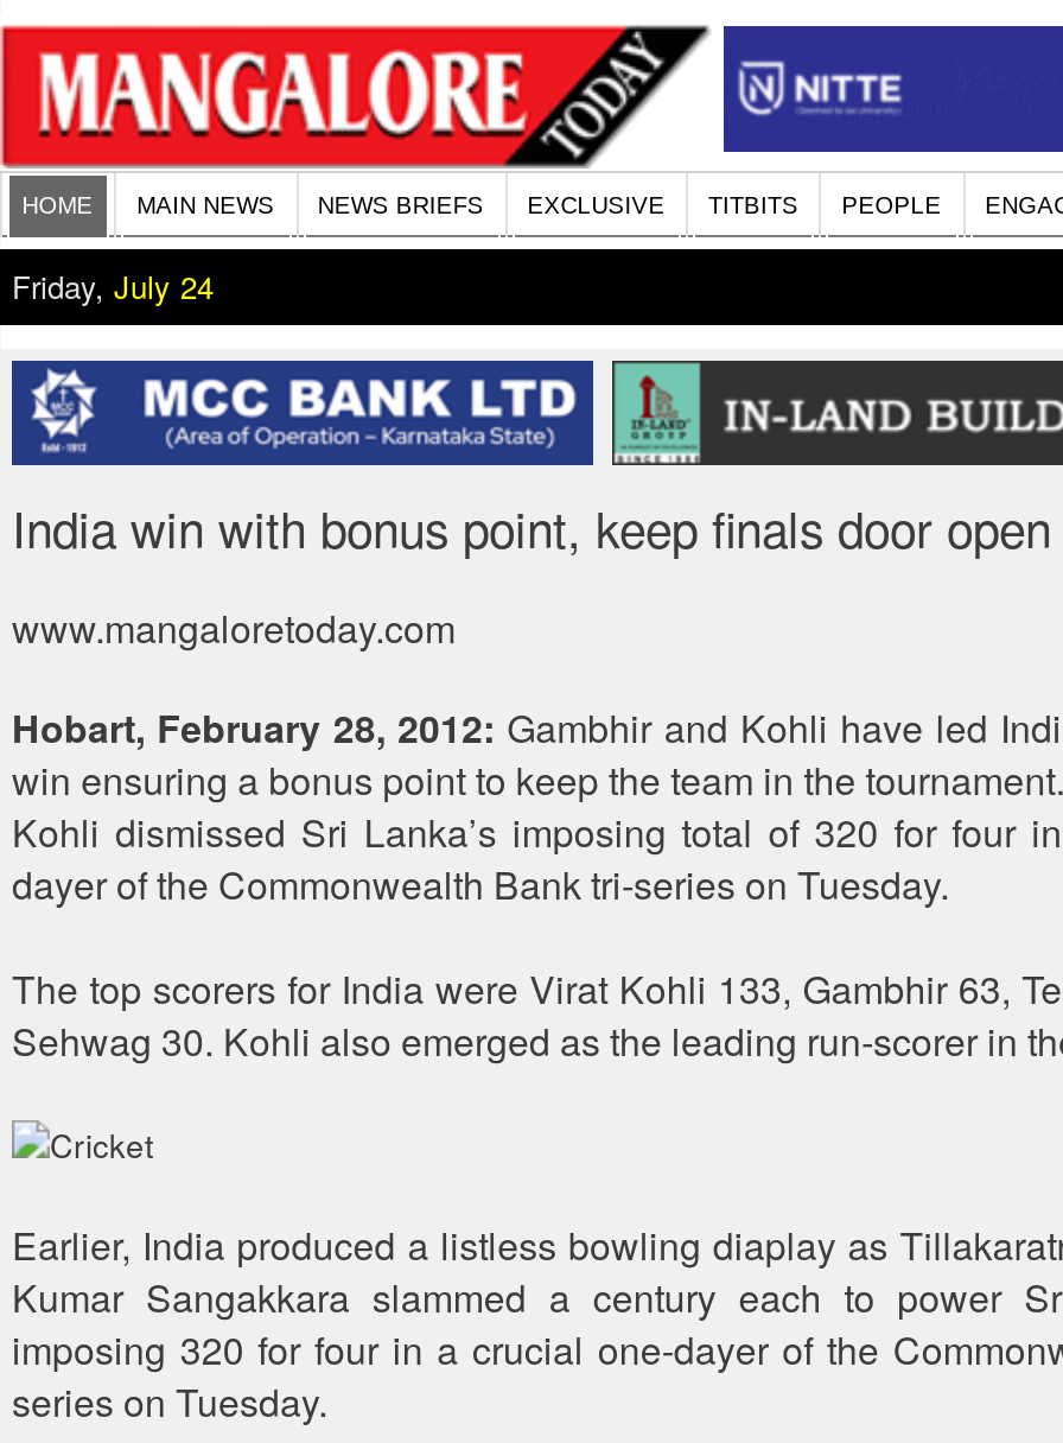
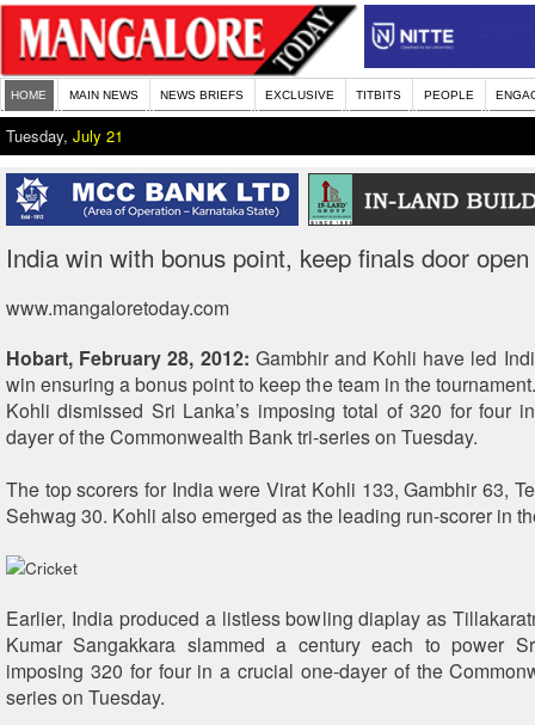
- Friday, July 24
+ Tuesday, July 21
